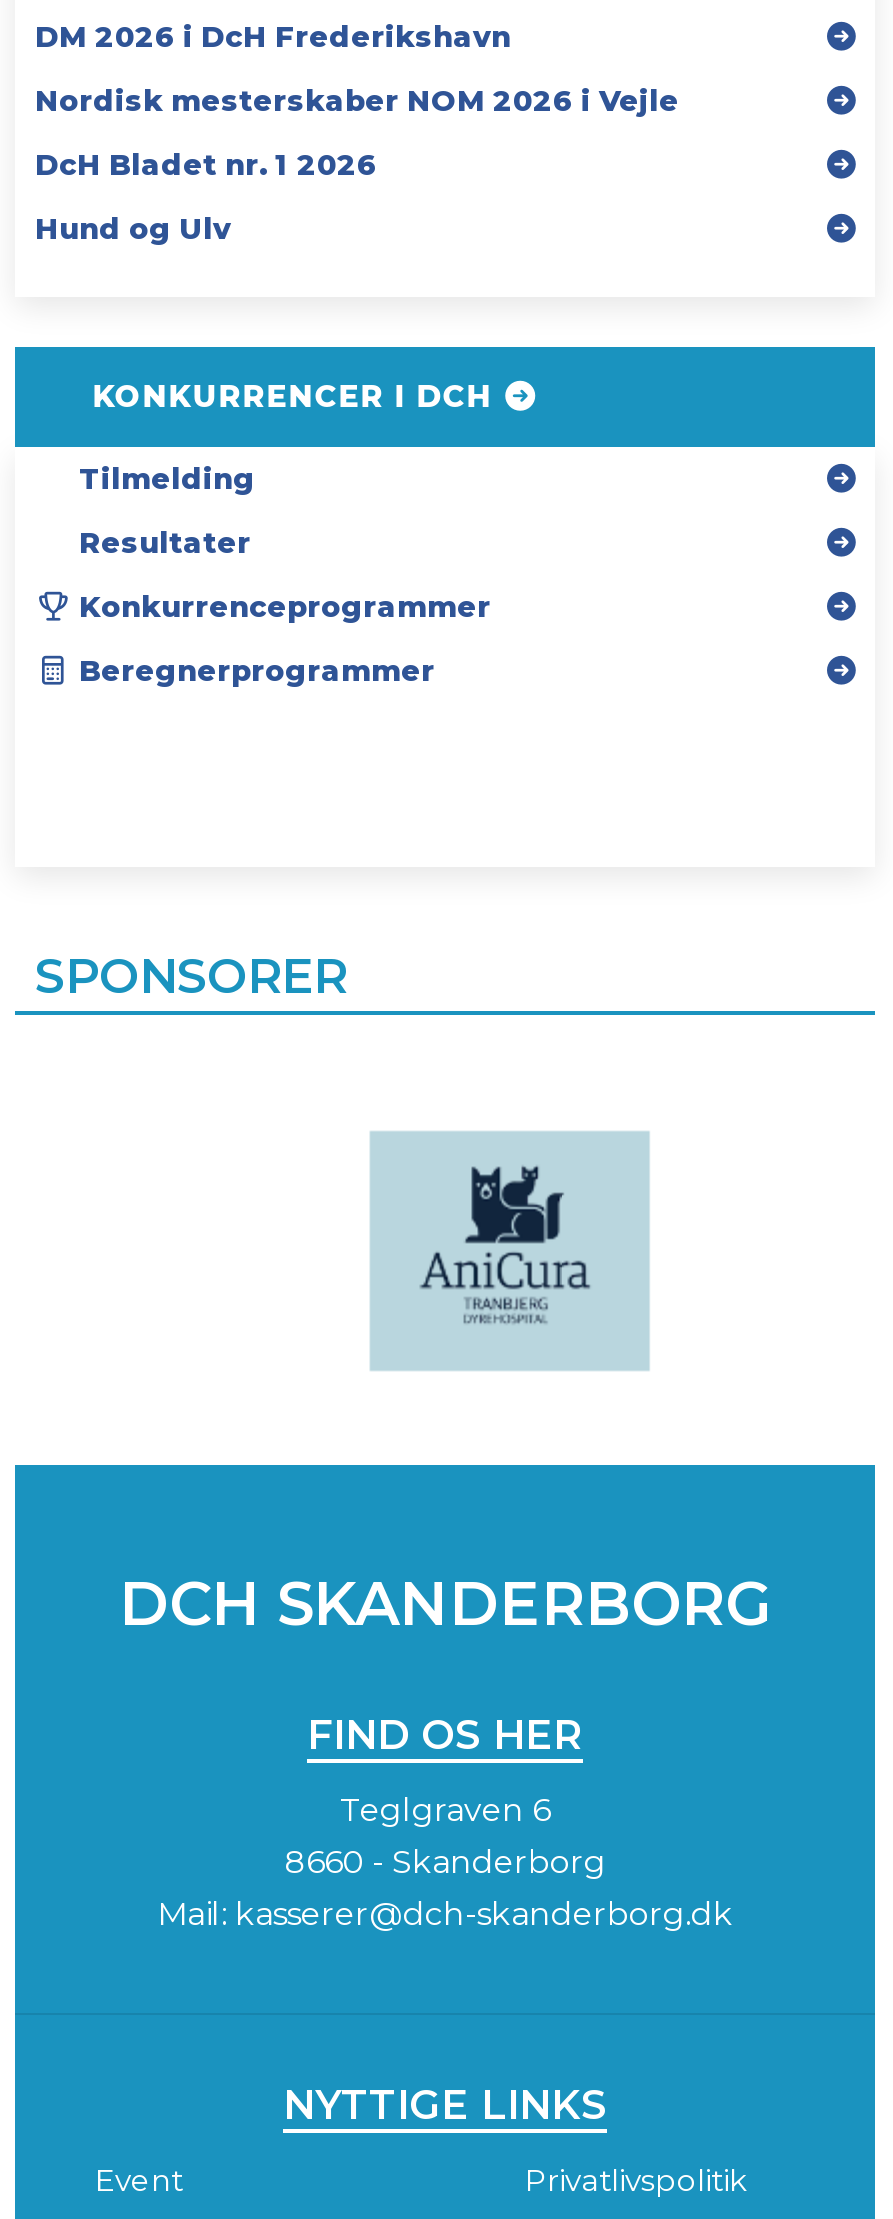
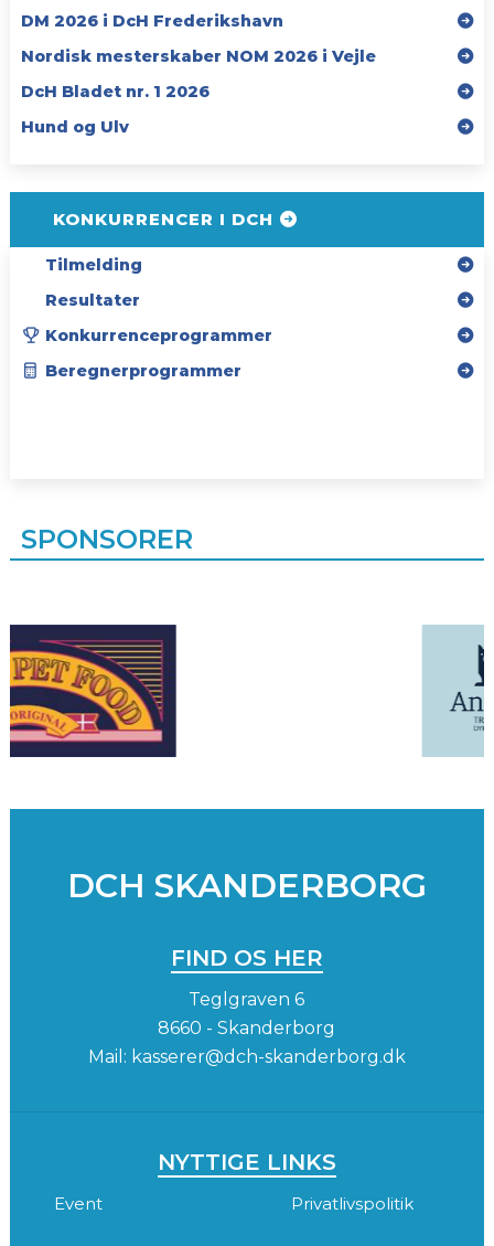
+ [image]

+ [image]

- [image]
